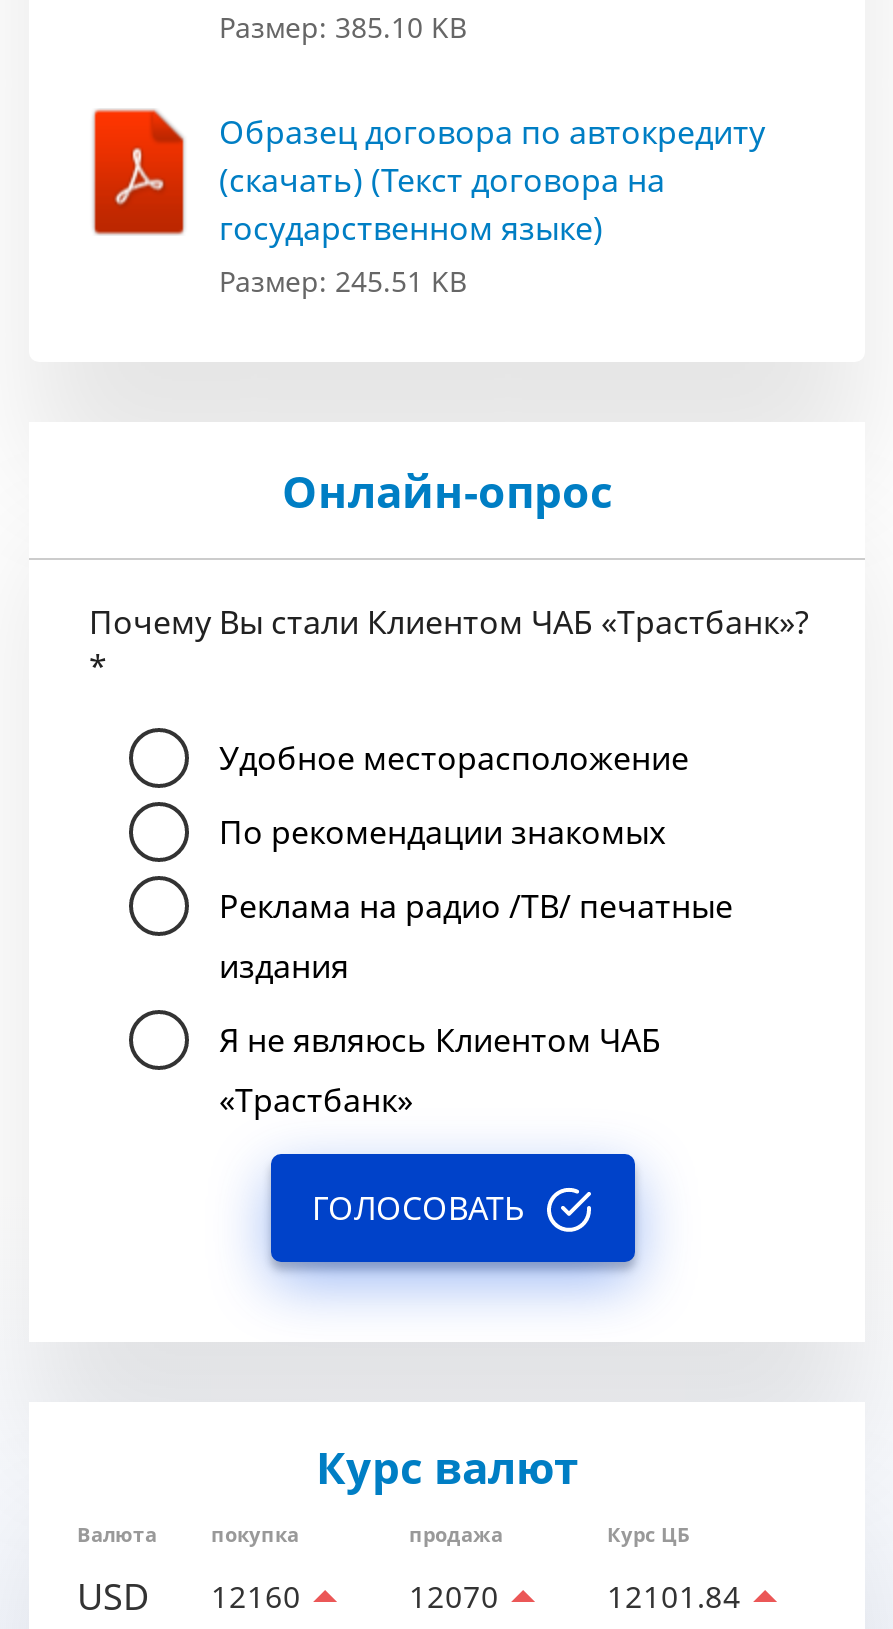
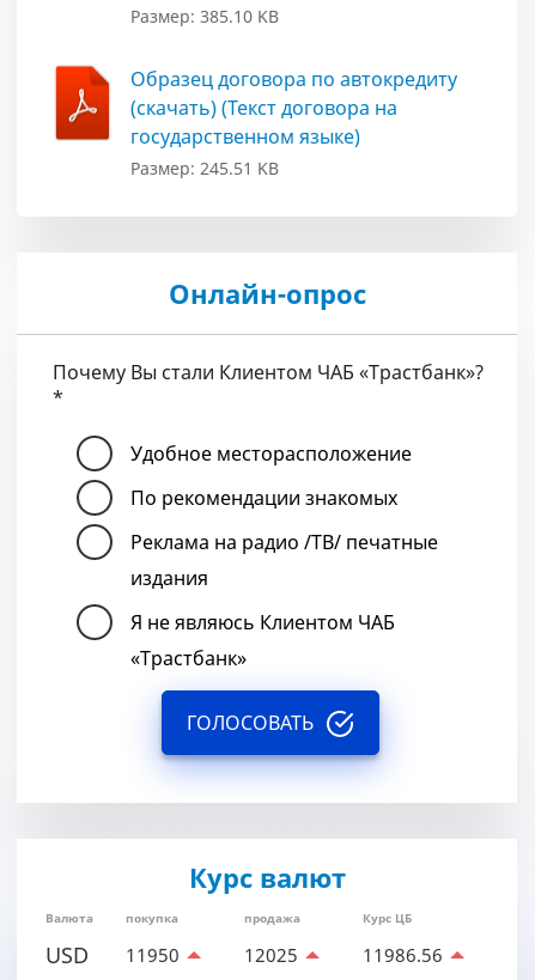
- USD 12160
+ USD 11950

- 12070
+ 12025

- 12101.84
+ 11986.56
